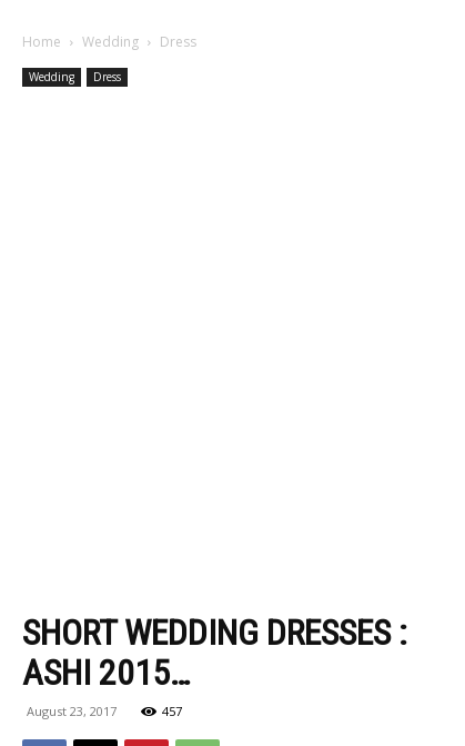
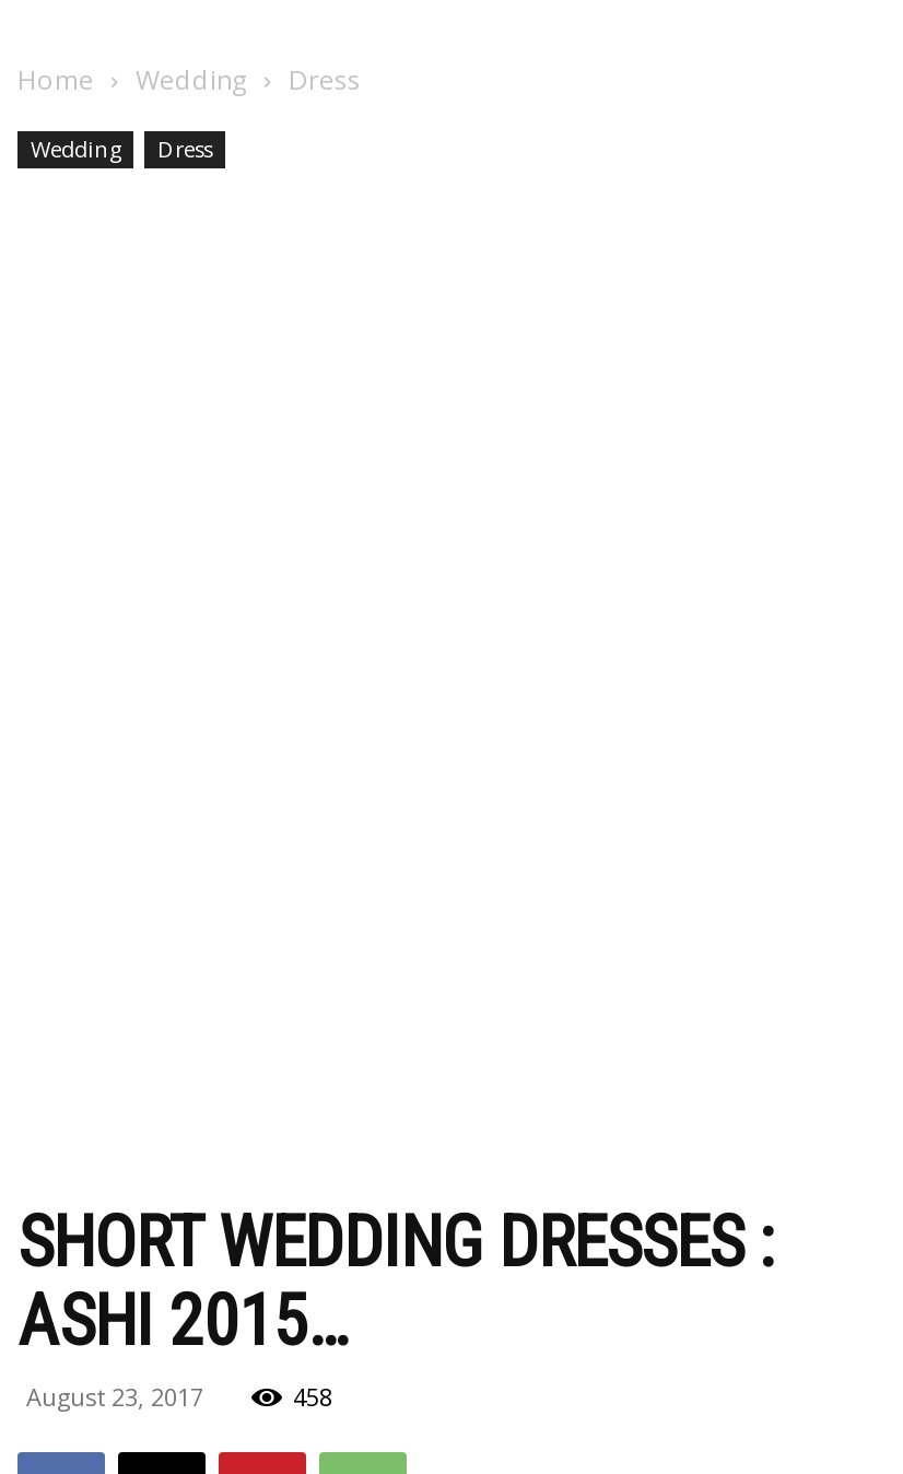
- 457
+ 458
